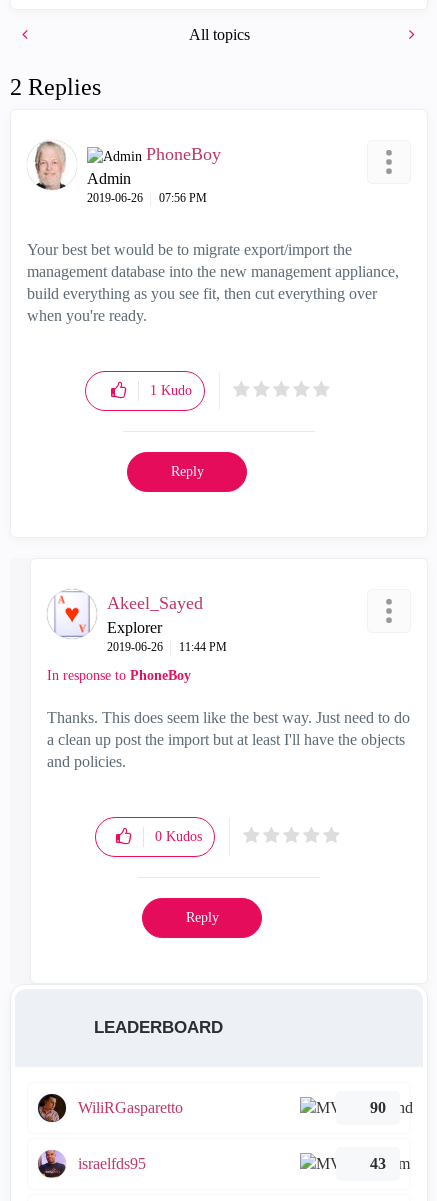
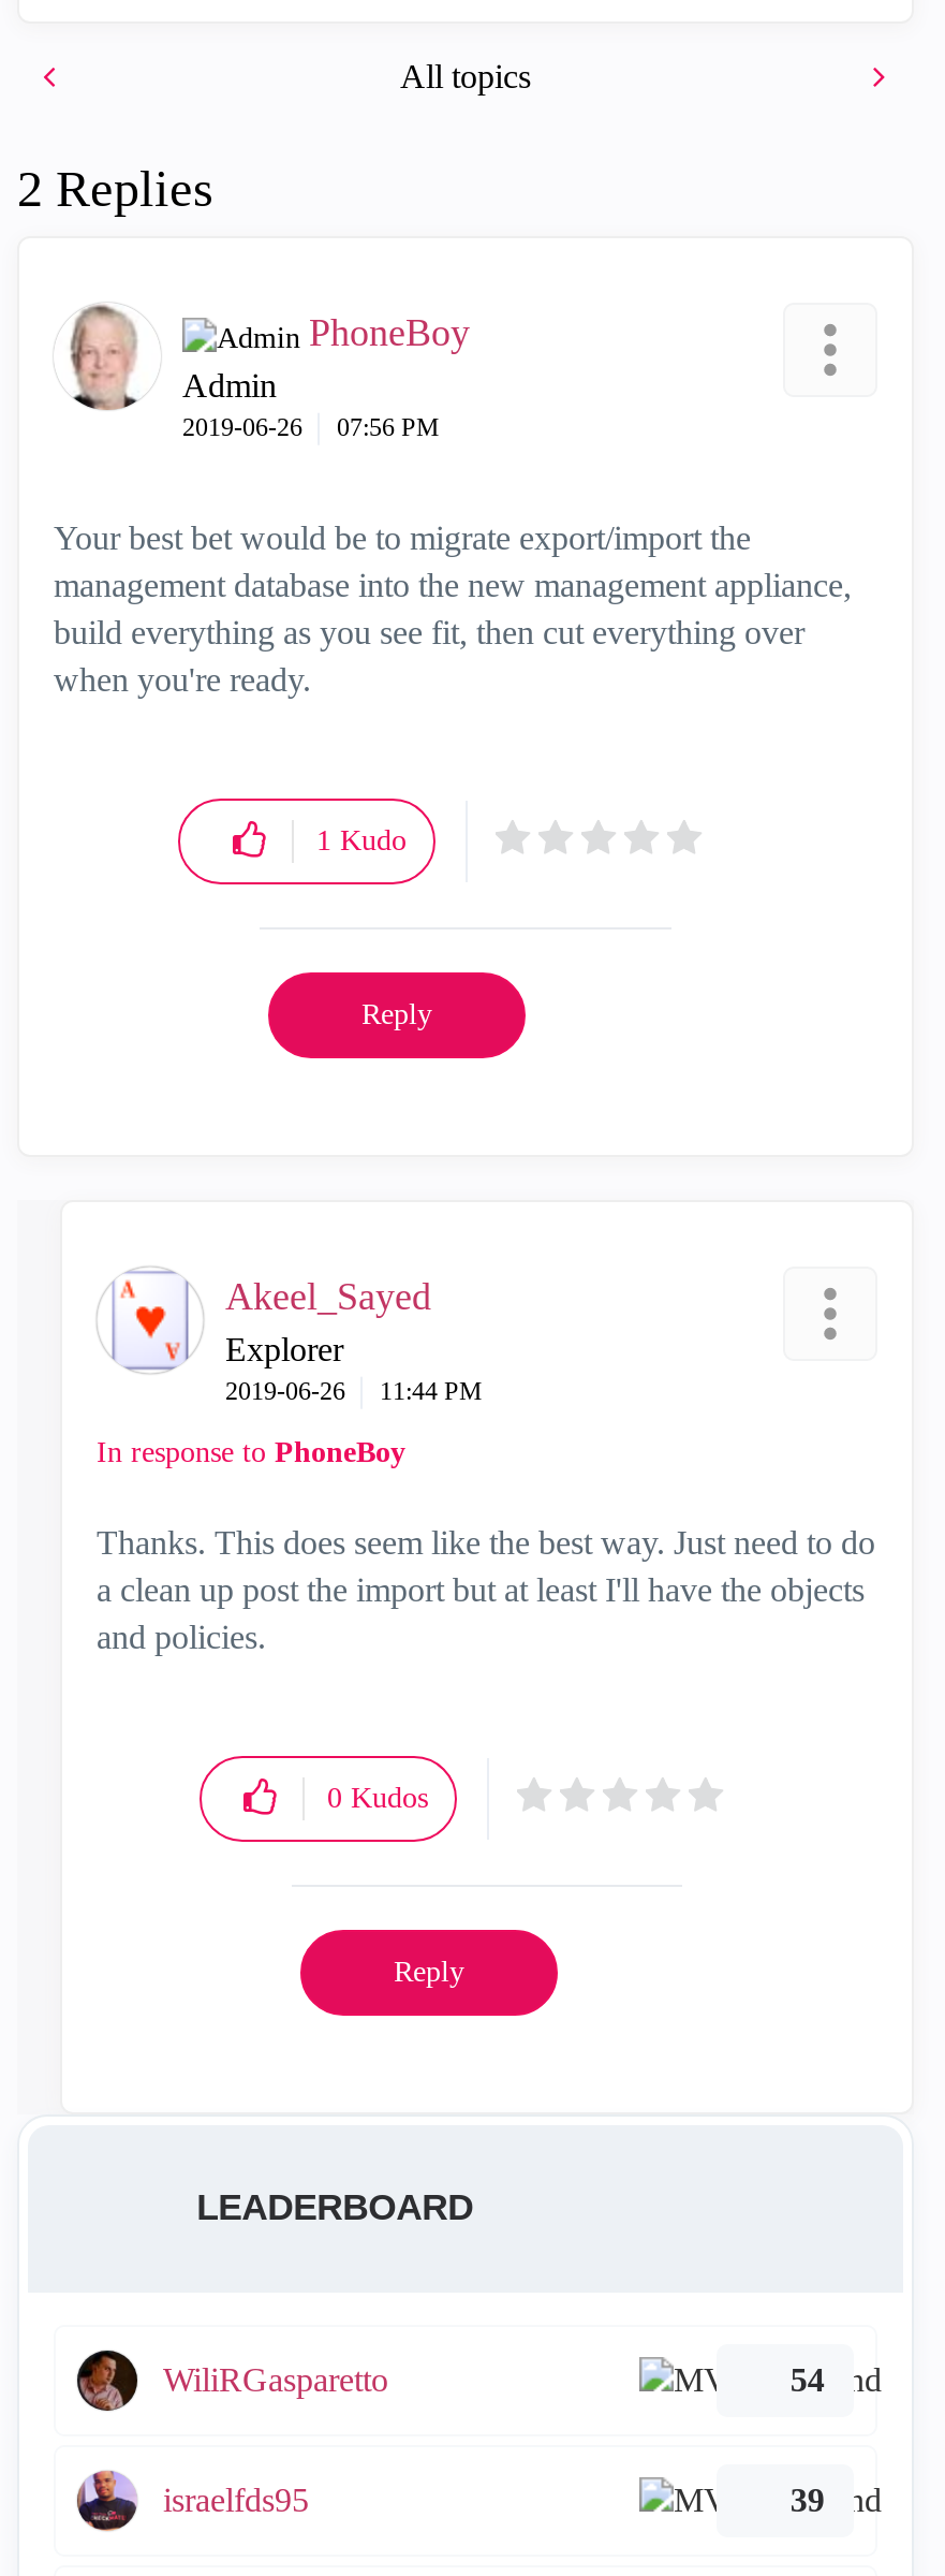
- 90
+ 54

- 43
+ 39
